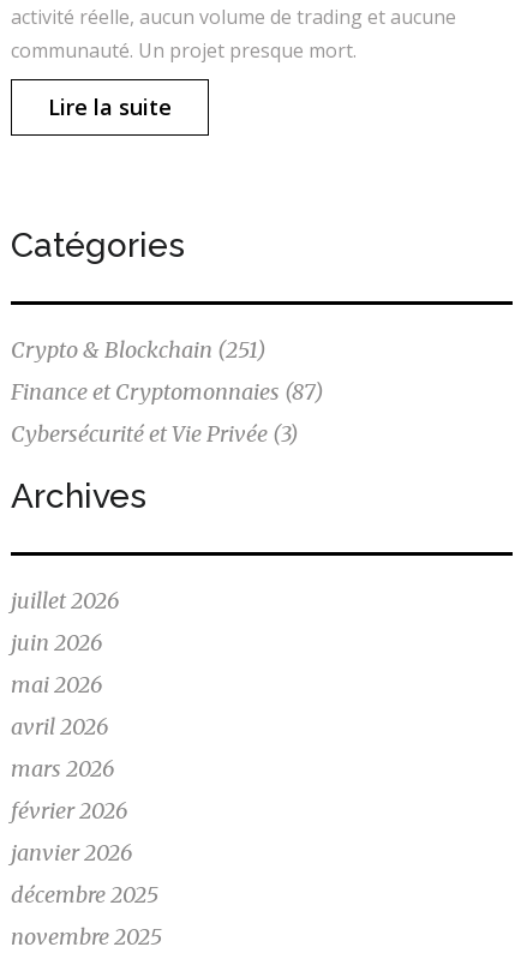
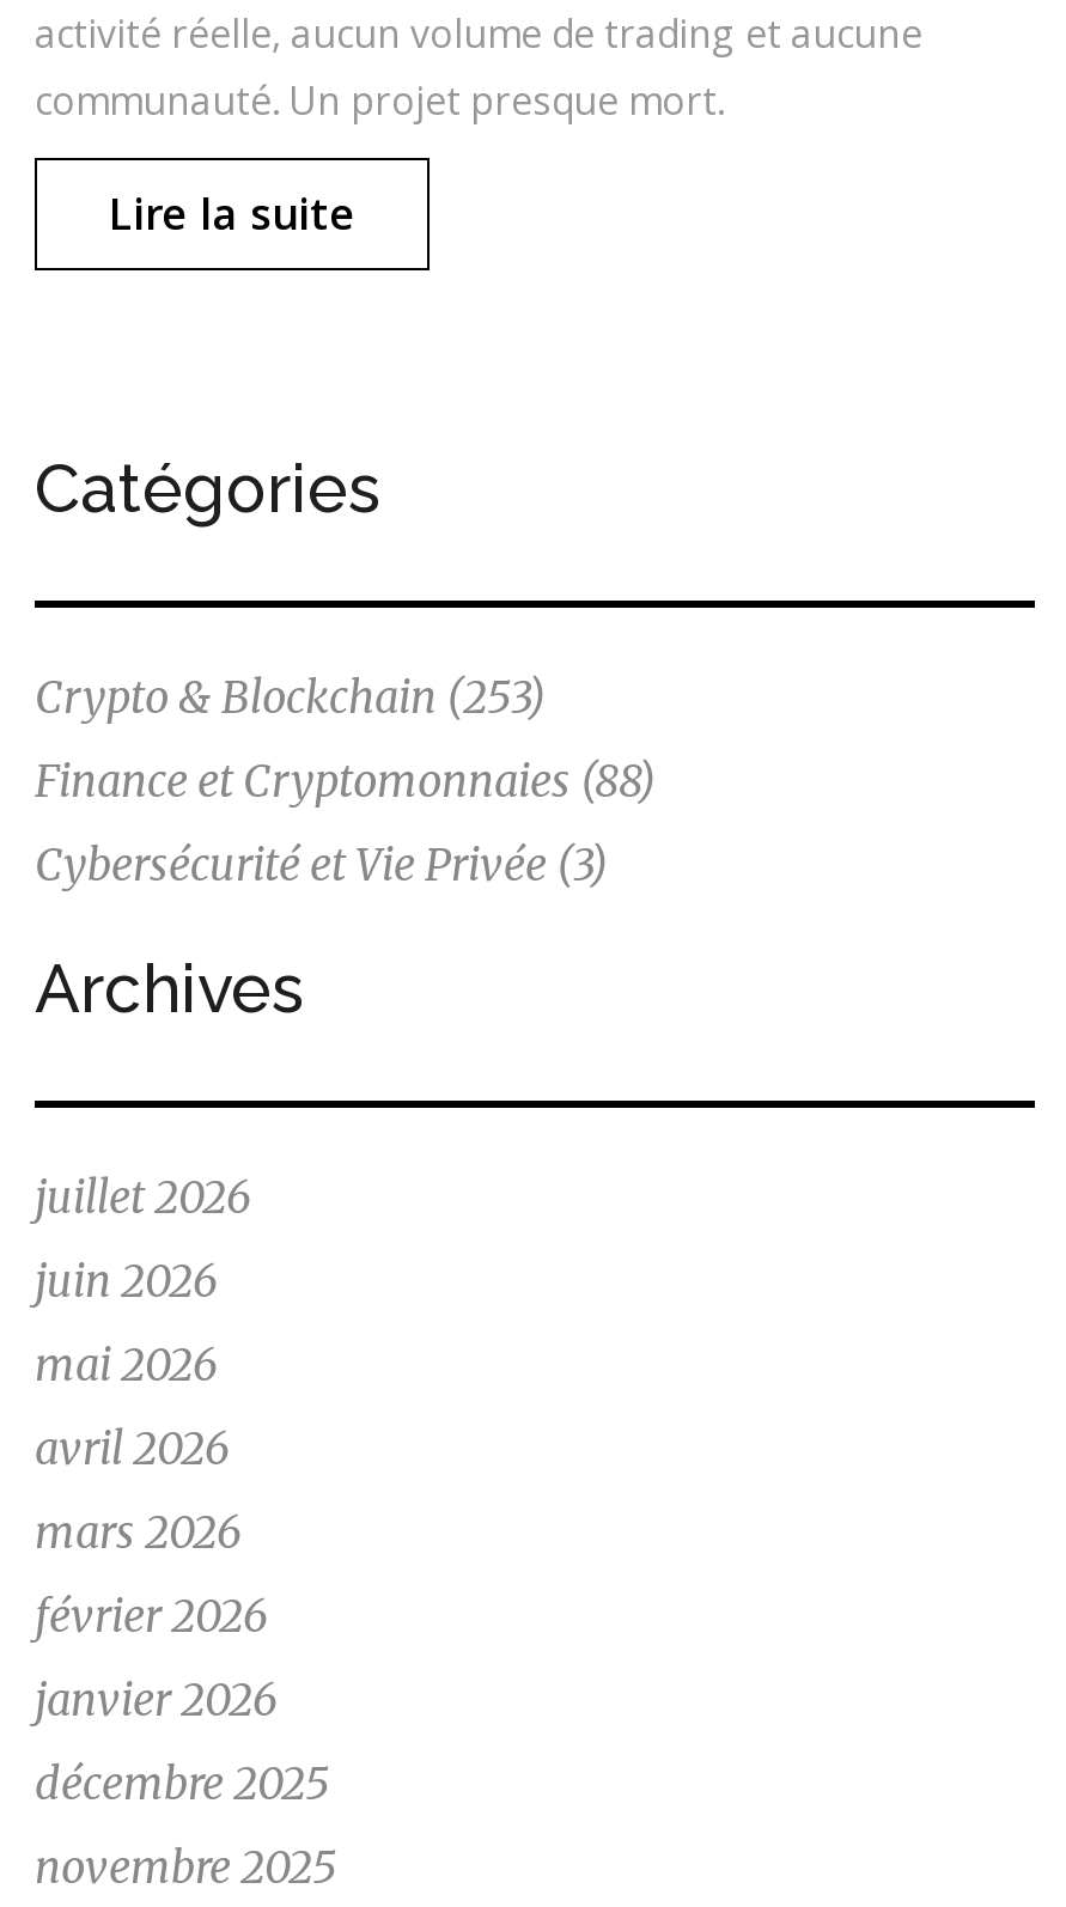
- Crypto & Blockchain (251)
+ Crypto & Blockchain (253)

- Finance et Cryptomonnaies (87)
+ Finance et Cryptomonnaies (88)
